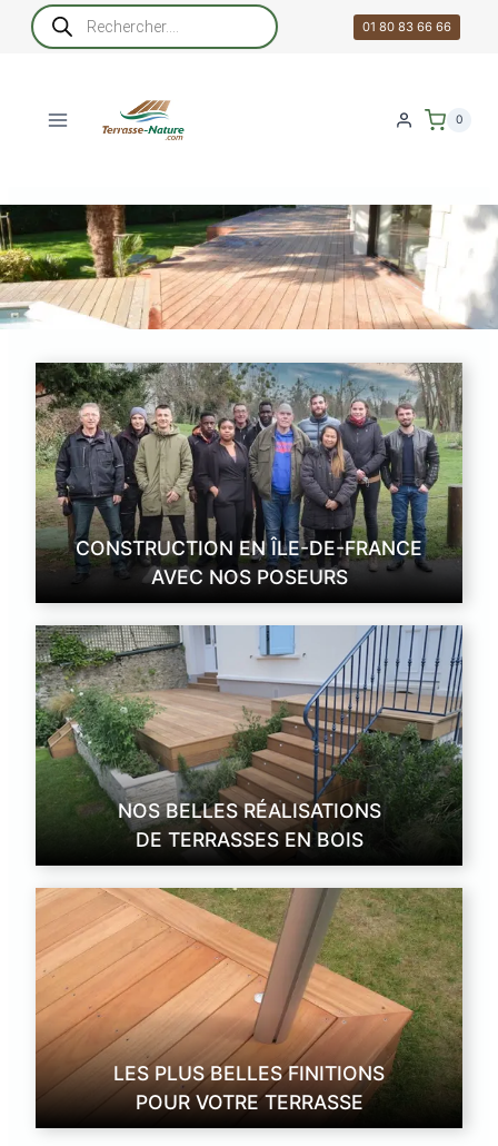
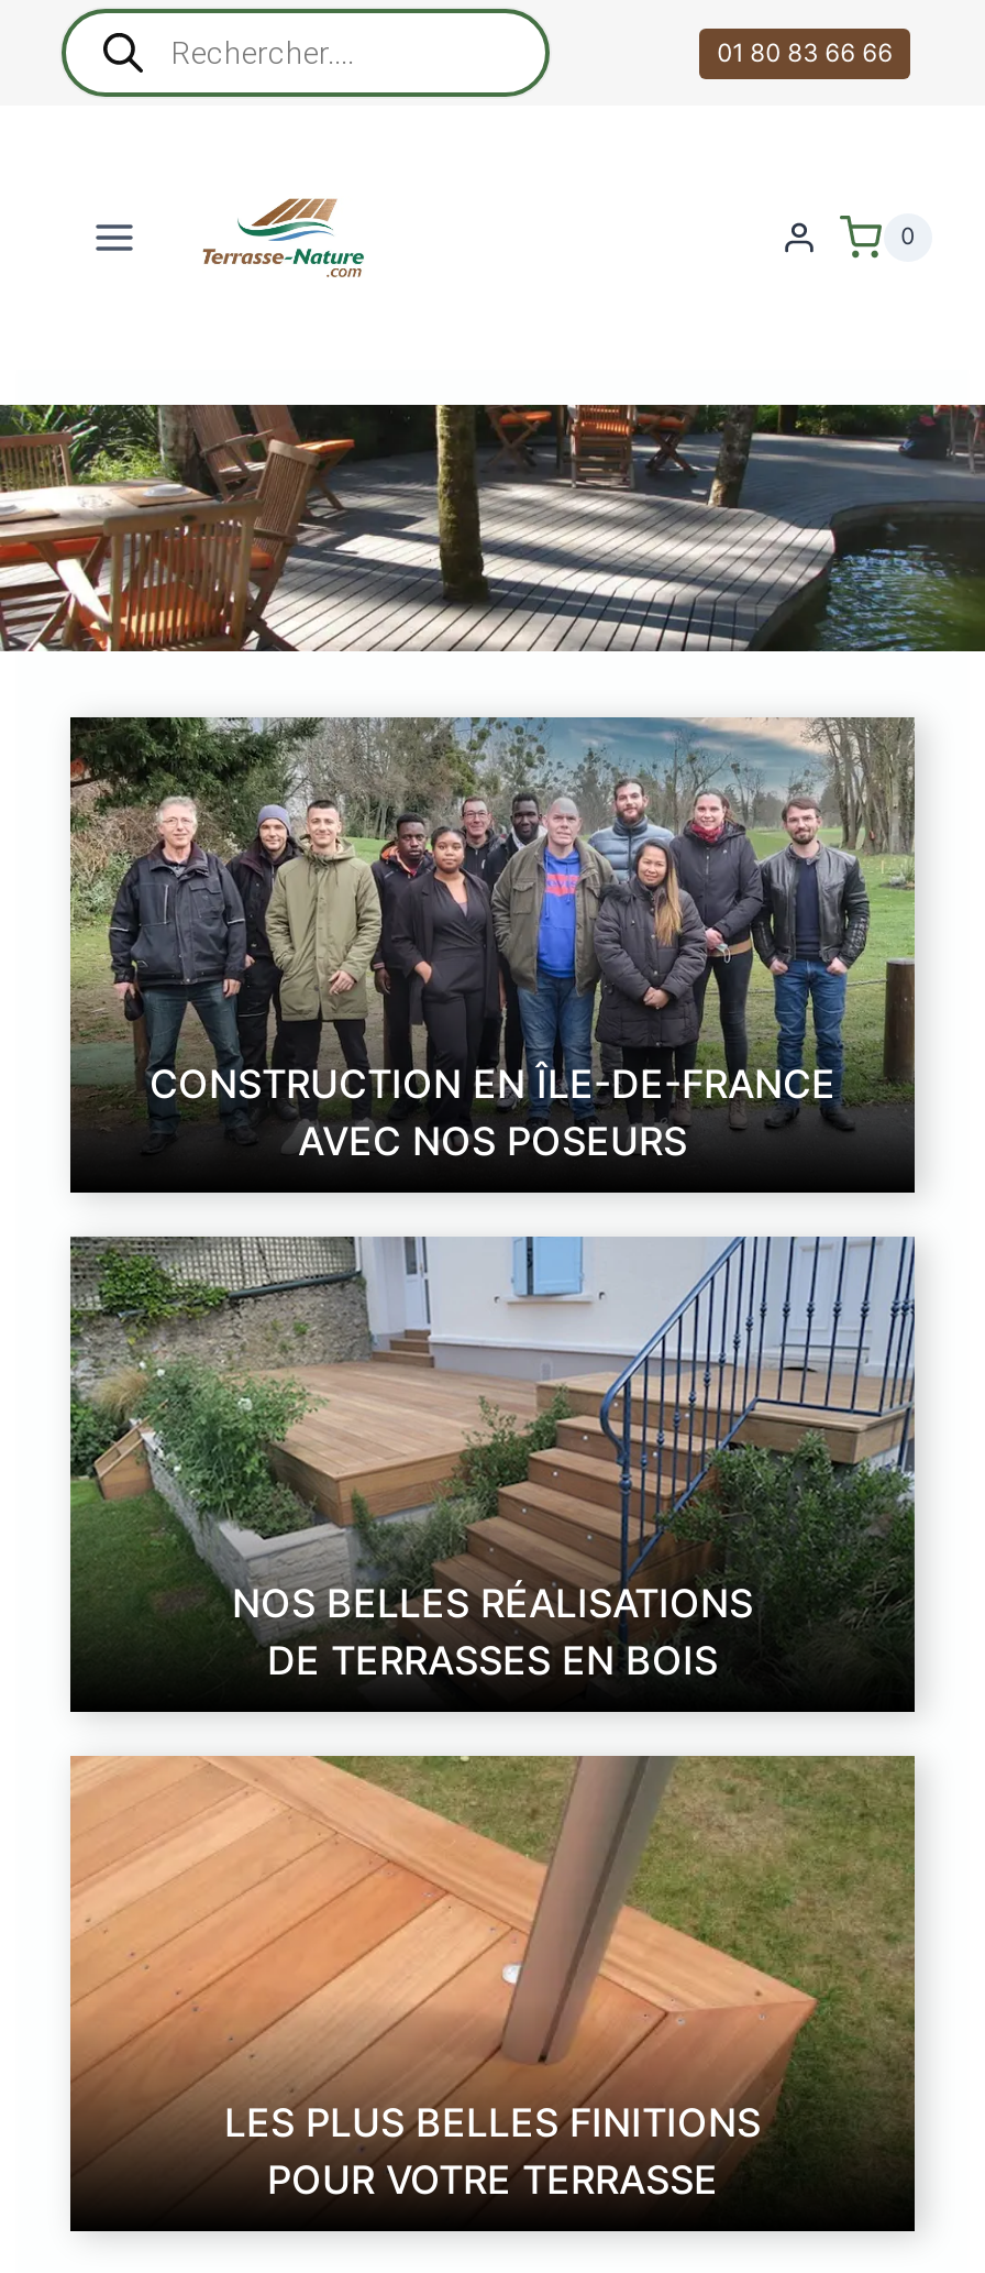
- [image]
+ [image]
